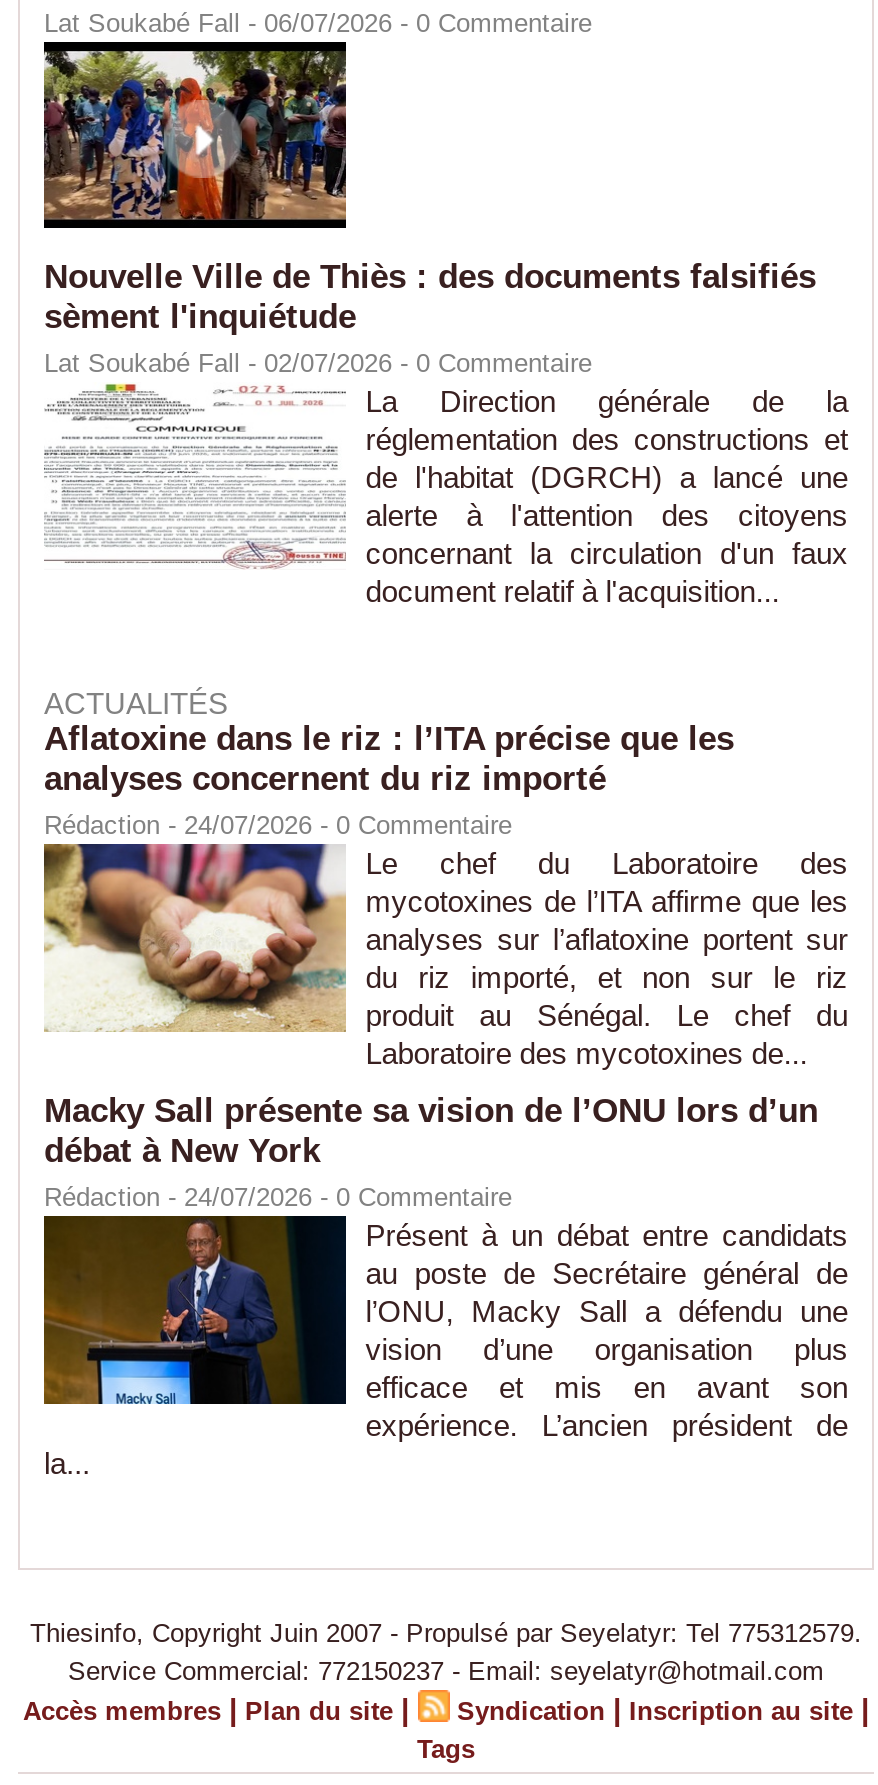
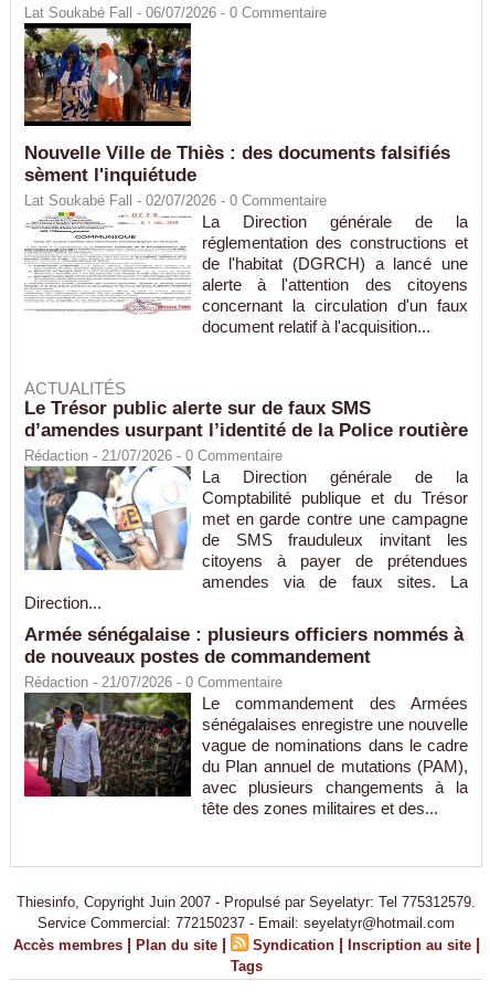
- [image]
- Aflatoxine dans le riz : l’ITA précise que les
- analyses concernent du riz importé
- Rédaction - 24/07/2026 - 0 Commentaire
- Le chef du Laboratoire des
- mycotoxines de l’ITA affirme que les
- analyses sur l’aflatoxine portent sur
- du riz importé, et non sur le riz
- produit au Sénégal. Le chef du
- Laboratoire des mycotoxines de...
+ [image]
+ Le Trésor public alerte sur de faux SMS
+ d’amendes usurpant l’identité de la Police routière
+ Rédaction - 21/07/2026 - 0 Commentaire
+ La Direction générale de la
+ Comptabilité publique et du Trésor
+ met en garde contre une campagne
+ de SMS frauduleux invitant les
+ citoyens à payer de prétendues
+ amendes via de faux sites. La
+ Direction...

- [image]
- Macky Sall présente sa vision de l’ONU lors d’un
- débat à New York
- Rédaction - 24/07/2026 - 0 Commentaire
- Présent à un débat entre candidats
- au poste de Secrétaire général de
- l’ONU, Macky Sall a défendu une
- vision d’une organisation plus
- efficace et mis en avant son
- expérience. L’ancien président de
- la...
+ [image]
+ Armée sénégalaise : plusieurs officiers nommés à
+ de nouveaux postes de commandement
+ Rédaction - 21/07/2026 - 0 Commentaire
+ Le commandement des Armées
+ sénégalaises enregistre une nouvelle
+ vague de nominations dans le cadre
+ du Plan annuel de mutations (PAM),
+ avec plusieurs changements à la
+ tête des zones militaires et des...
